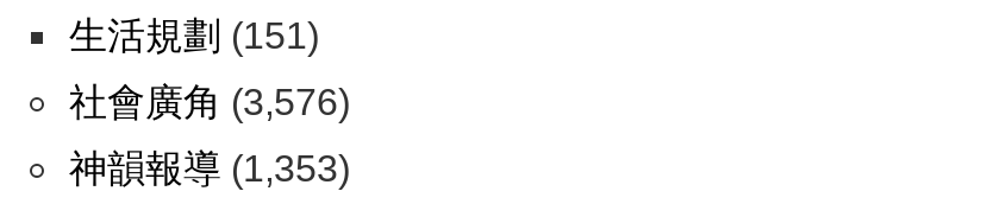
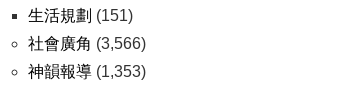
- 社會廣角(3,576)
+ 社會廣角(3,566)
